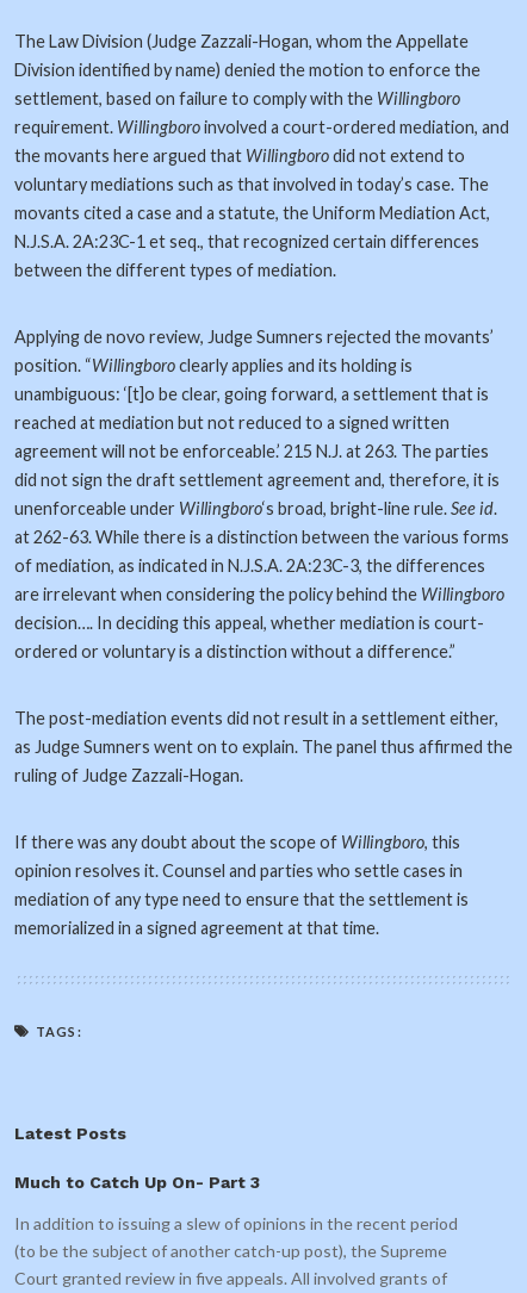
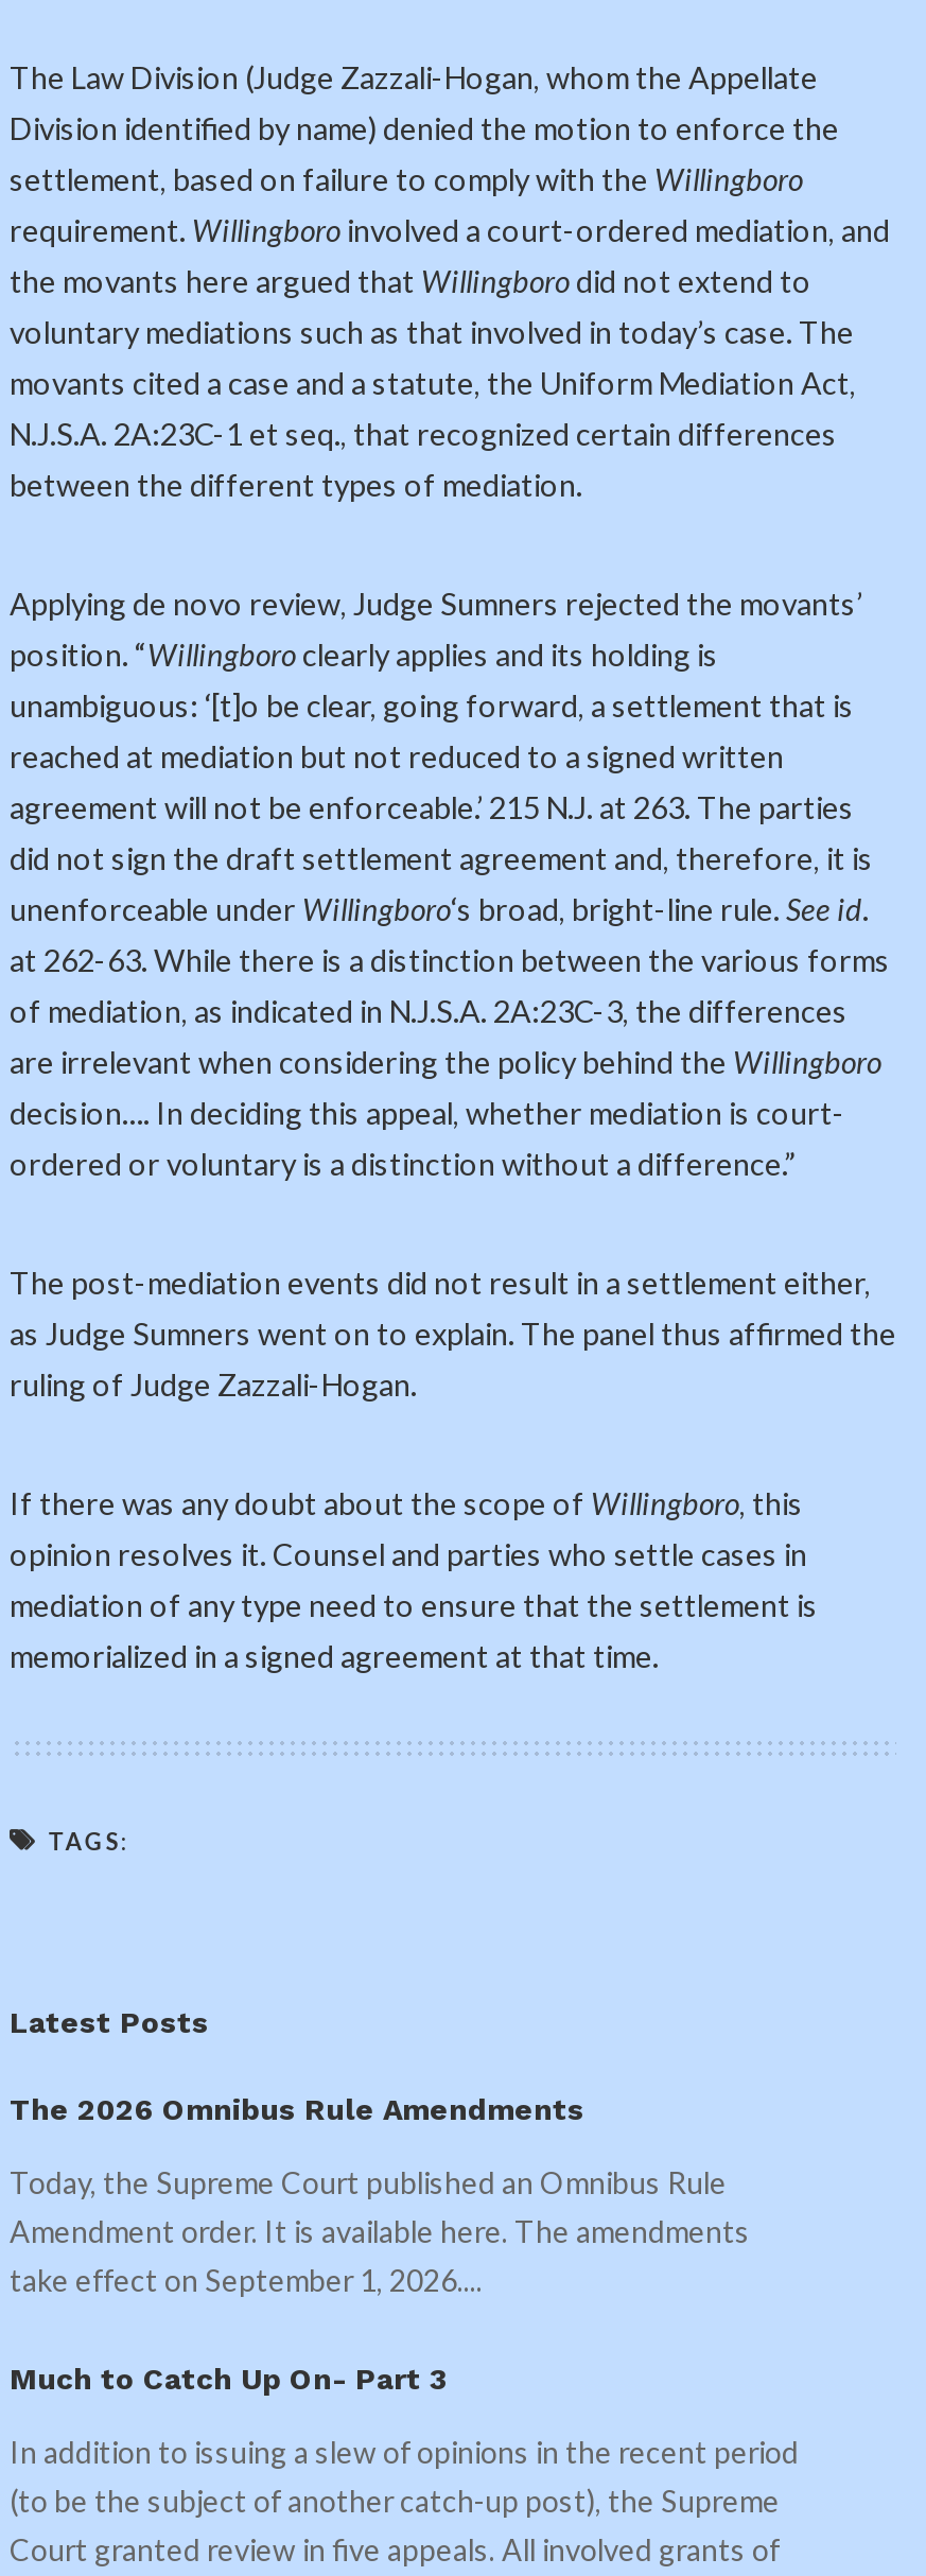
+ The 2026 Omnibus Rule Amendments
+ Today, the Supreme Court published an Omnibus Rule
+ Amendment order. It is available here. The amendments
+ take effect on September 1, 2026....
